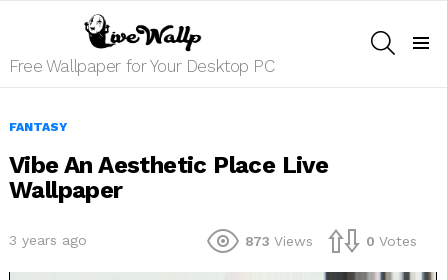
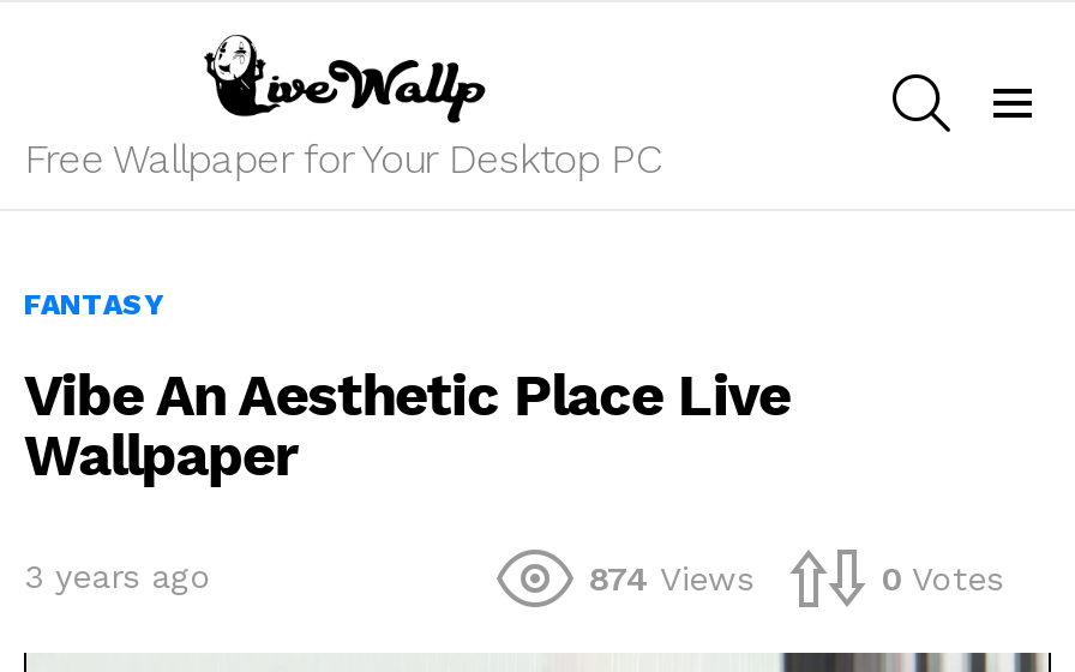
- 873 Views
+ 874 Views
